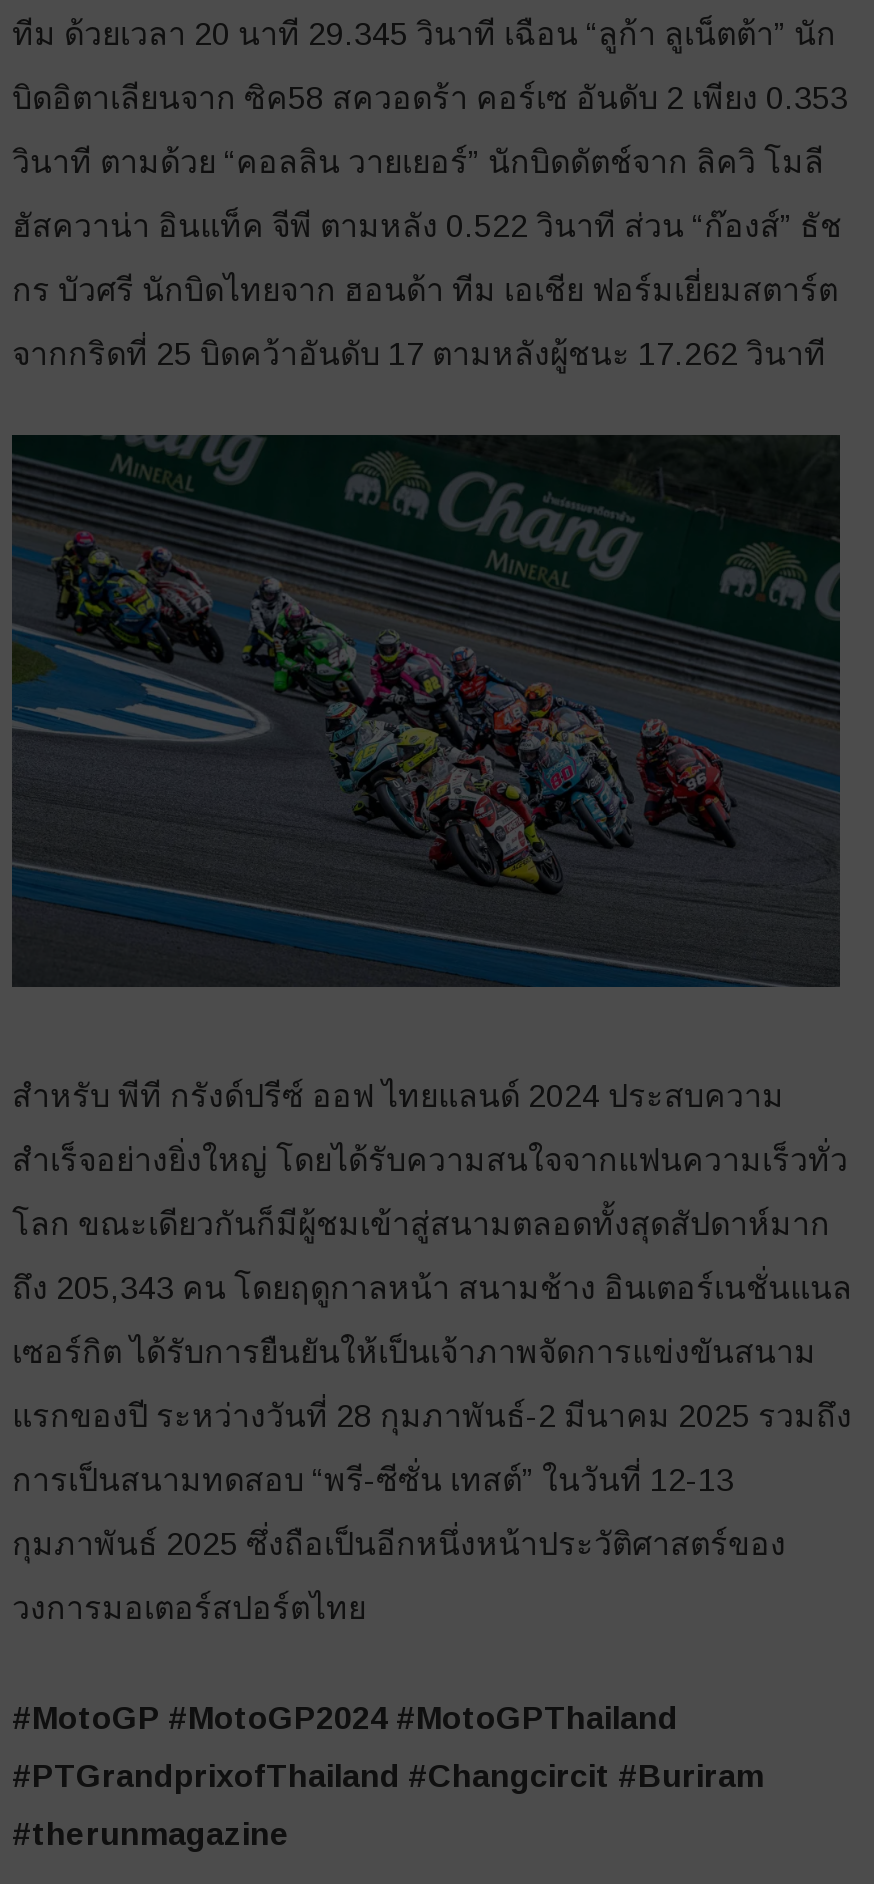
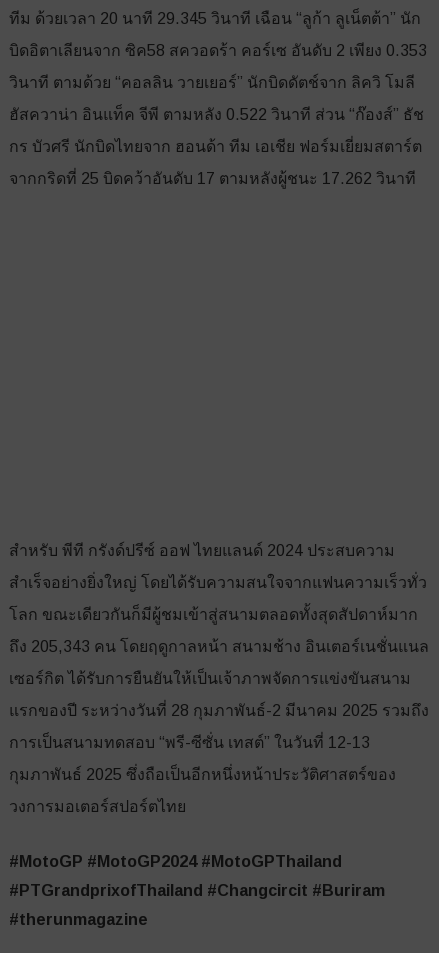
- [image]
